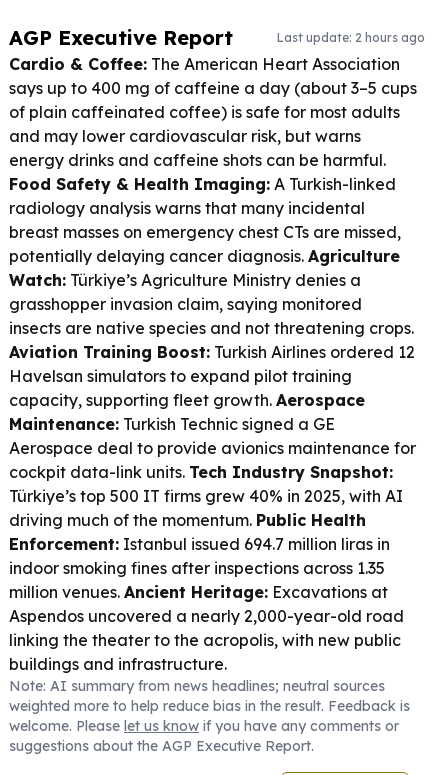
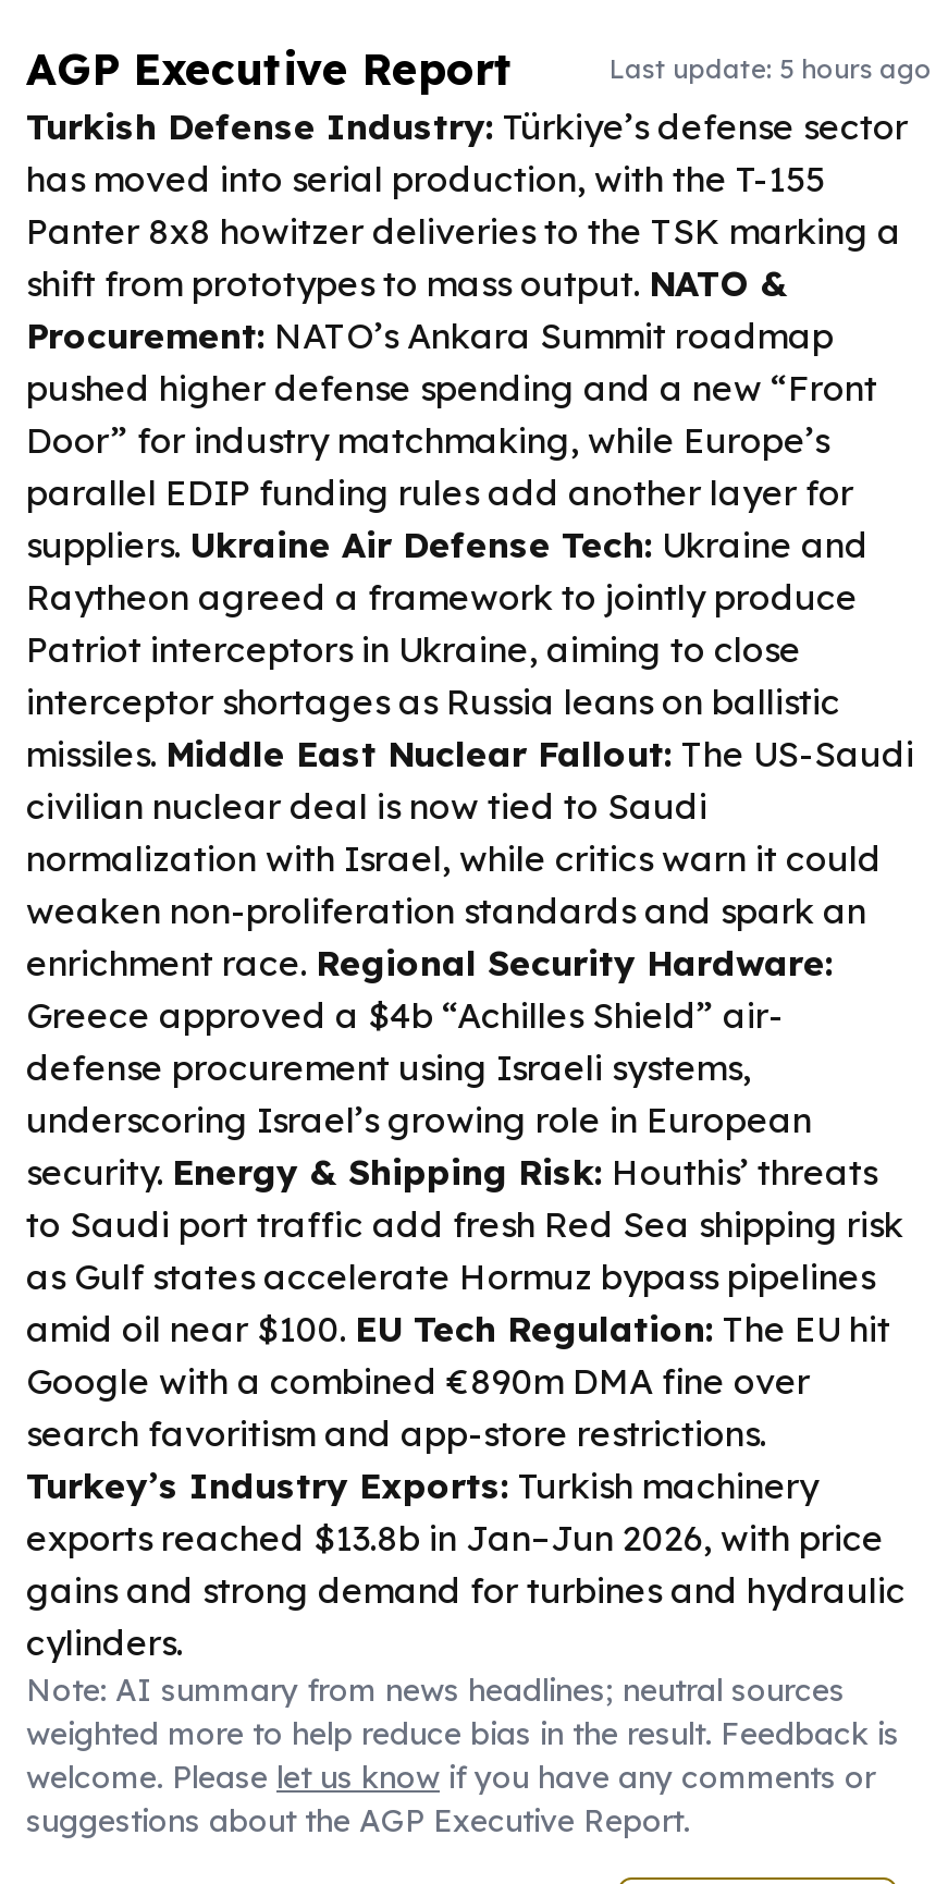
- Last update: 2 hours ago
- Cardio & Coffee: The American Heart Association
- says up to 400 mg of caffeine a day (about 3–5 cups
- of plain caffeinated coffee) is safe for most adults
- and may lower cardiovascular risk, but warns
- energy drinks and caffeine shots can be harmful.
- Food Safety & Health Imaging: A Turkish-linked
- radiology analysis warns that many incidental
- breast masses on emergency chest CTs are missed,
- potentially delaying cancer diagnosis. Agriculture
- Watch: Türkiye’s Agriculture Ministry denies a
- grasshopper invasion claim, saying monitored
- insects are native species and not threatening crops.
- Aviation Training Boost: Turkish Airlines ordered 12
- Havelsan simulators to expand pilot training
- capacity, supporting fleet growth. Aerospace
- Maintenance: Turkish Technic signed a GE
- Aerospace deal to provide avionics maintenance for
- cockpit data-link units. Tech Industry Snapshot:
- Türkiye’s top 500 IT firms grew 40% in 2025, with AI
- driving much of the momentum. Public Health
- Enforcement: Istanbul issued 694.7 million liras in
- indoor smoking fines after inspections across 1.35
- million venues. Ancient Heritage: Excavations at
- Aspendos uncovered a nearly 2,000-year-old road
- linking the theater to the acropolis, with new public
- buildings and infrastructure.
+ Last update: 5 hours ago
+ Turkish Defense Industry: Türkiye’s defense sector
+ has moved into serial production, with the T-155
+ Panter 8x8 howitzer deliveries to the TSK marking a
+ shift from prototypes to mass output. NATO &
+ Procurement: NATO’s Ankara Summit roadmap
+ pushed higher defense spending and a new “Front
+ Door” for industry matchmaking, while Europe’s
+ parallel EDIP funding rules add another layer for
+ suppliers. Ukraine Air Defense Tech: Ukraine and
+ Raytheon agreed a framework to jointly produce
+ Patriot interceptors in Ukraine, aiming to close
+ interceptor shortages as Russia leans on ballistic
+ missiles. Middle East Nuclear Fallout: The US-Saudi
+ civilian nuclear deal is now tied to Saudi
+ normalization with Israel, while critics warn it could
+ weaken non-proliferation standards and spark an
+ enrichment race. Regional Security Hardware:
+ Greece approved a $4b “Achilles Shield” air-
+ defense procurement using Israeli systems,
+ underscoring Israel’s growing role in European
+ security. Energy & Shipping Risk: Houthis’ threats
+ to Saudi port traffic add fresh Red Sea shipping risk
+ as Gulf states accelerate Hormuz bypass pipelines
+ amid oil near $100. EU Tech Regulation: The EU hit
+ Google with a combined €890m DMA fine over
+ search favoritism and app-store restrictions.
+ Turkey’s Industry Exports: Turkish machinery
+ exports reached $13.8b in Jan–Jun 2026, with price
+ gains and strong demand for turbines and hydraulic
+ cylinders.
